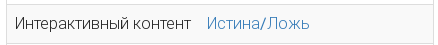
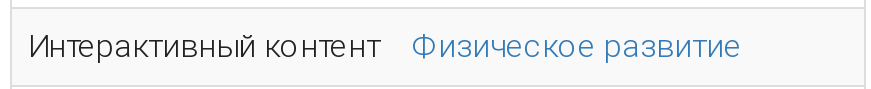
- Истина/Ложь
+ Физическое развитие
